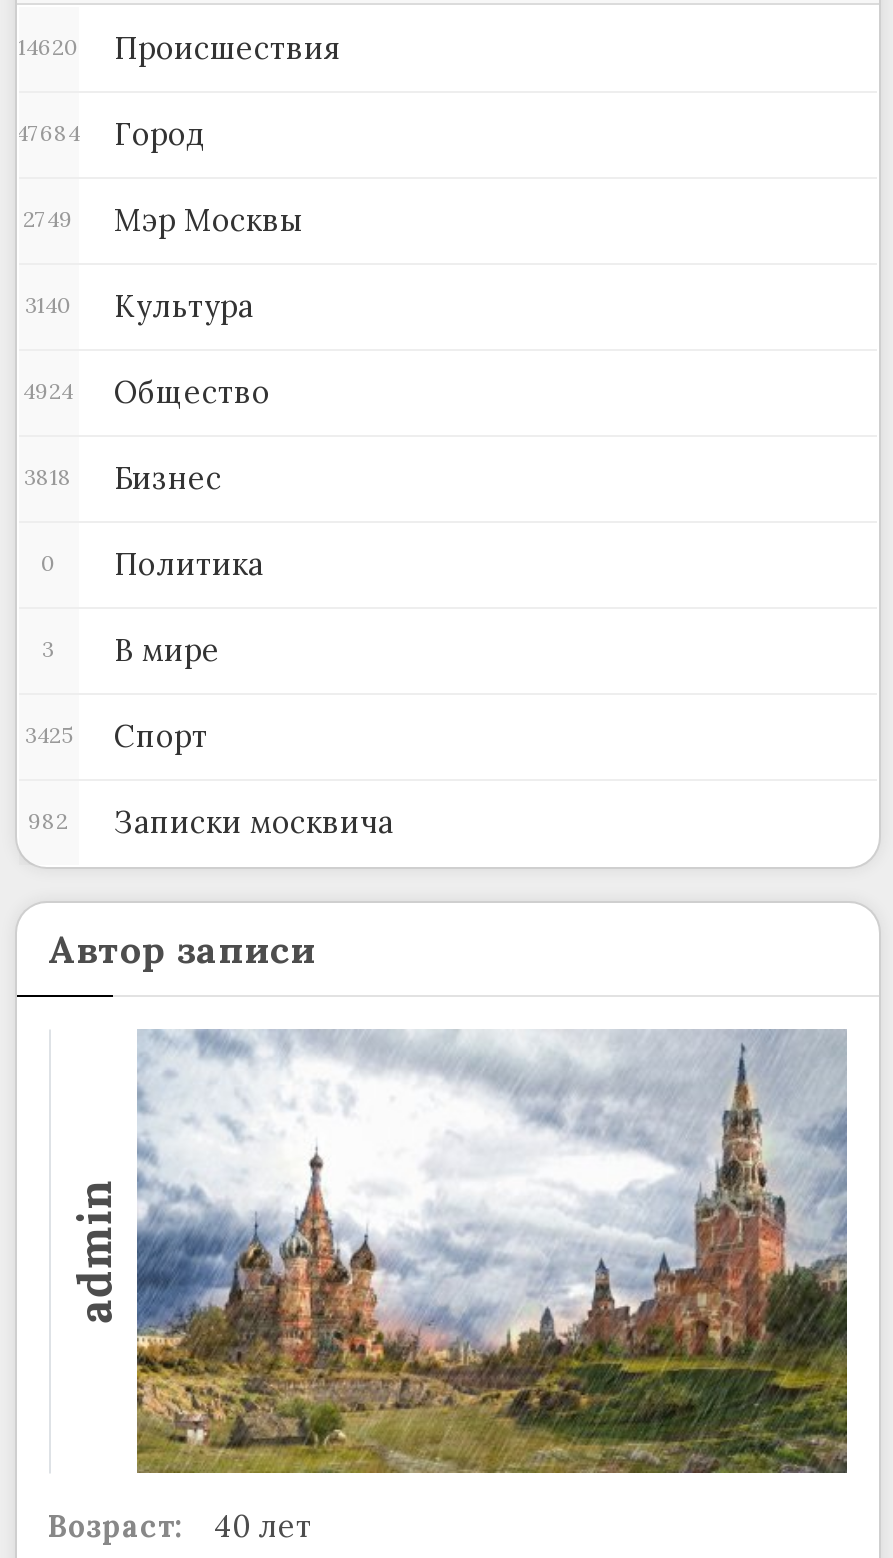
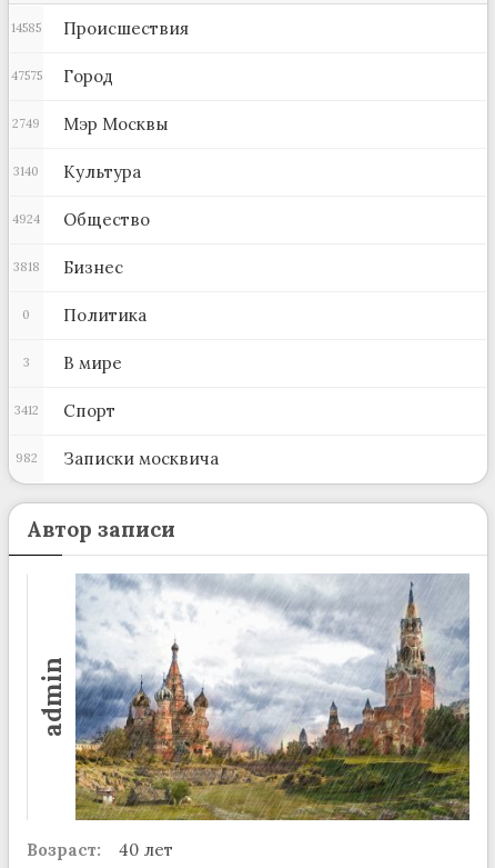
- 14620 Происшествия
+ 14585 Происшествия

- 47684 Город
+ 47575 Город

- 3425 Спорт
+ 3412 Спорт
